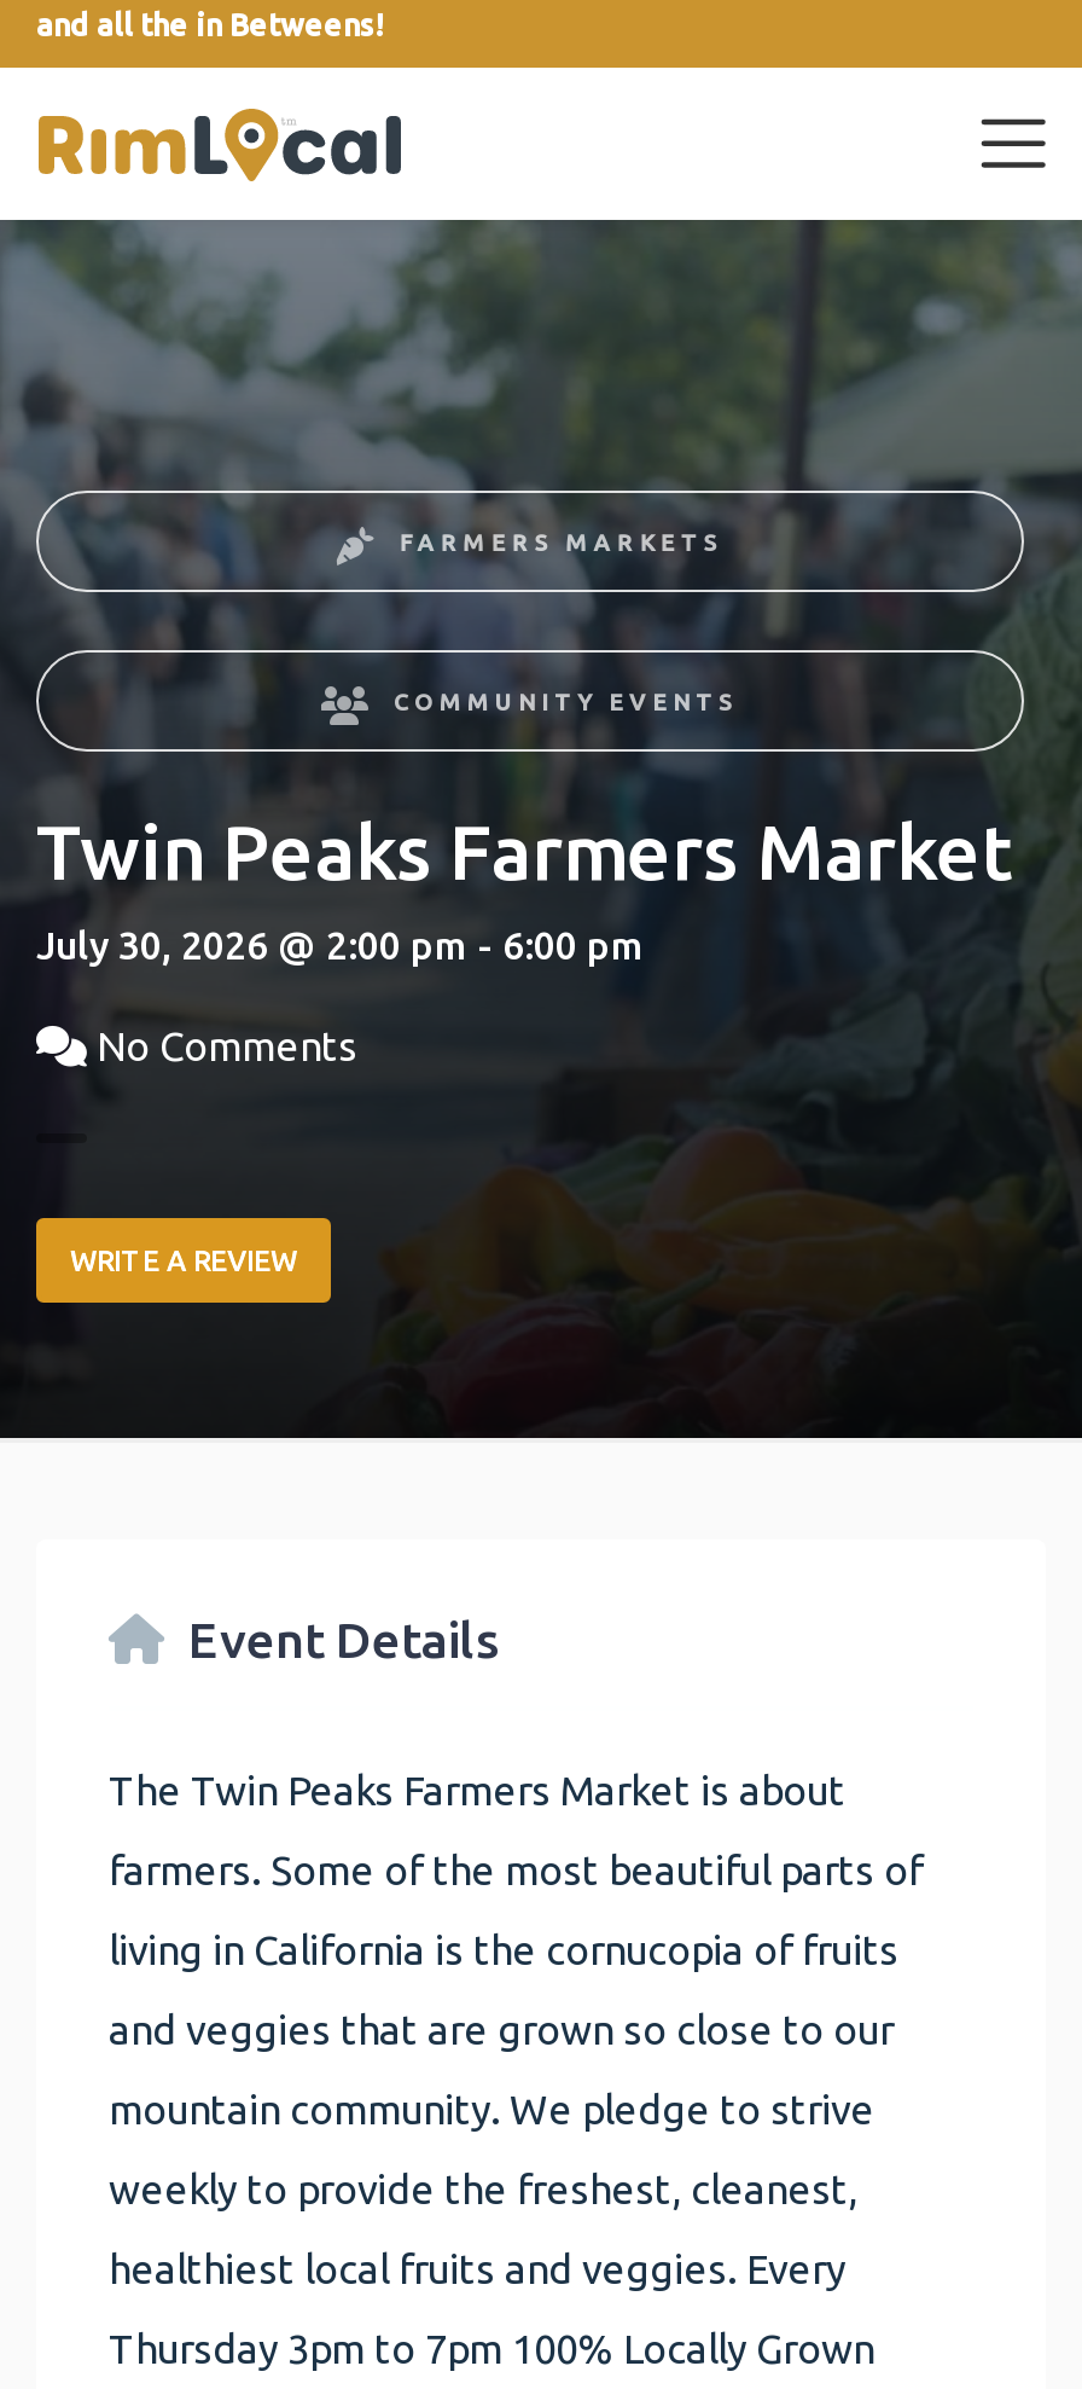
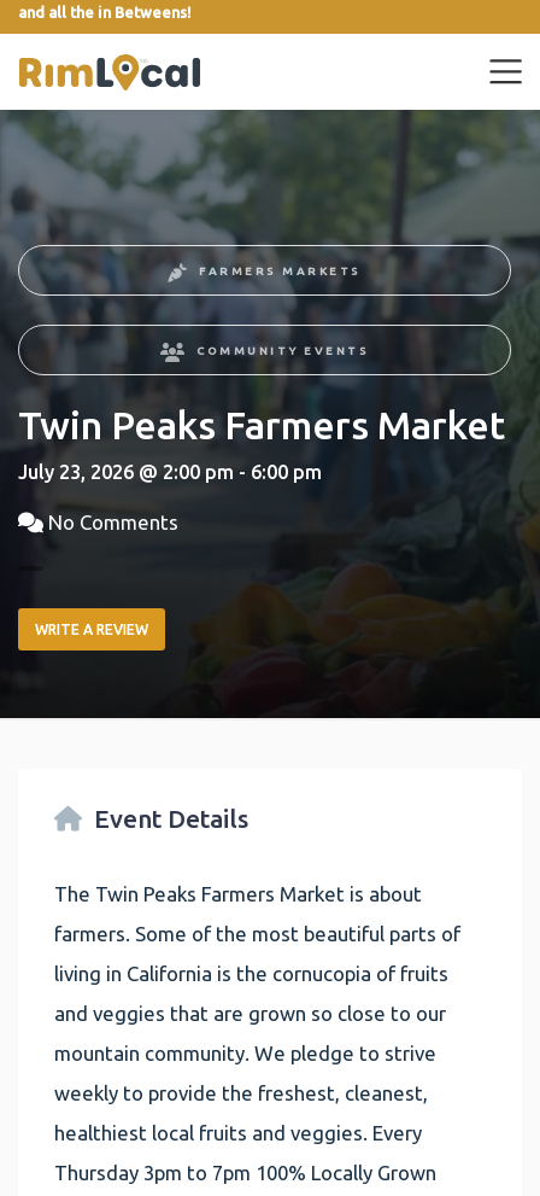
- July 30, 2026 @ 2:00 pm - 6:00 pm
+ July 23, 2026 @ 2:00 pm - 6:00 pm
